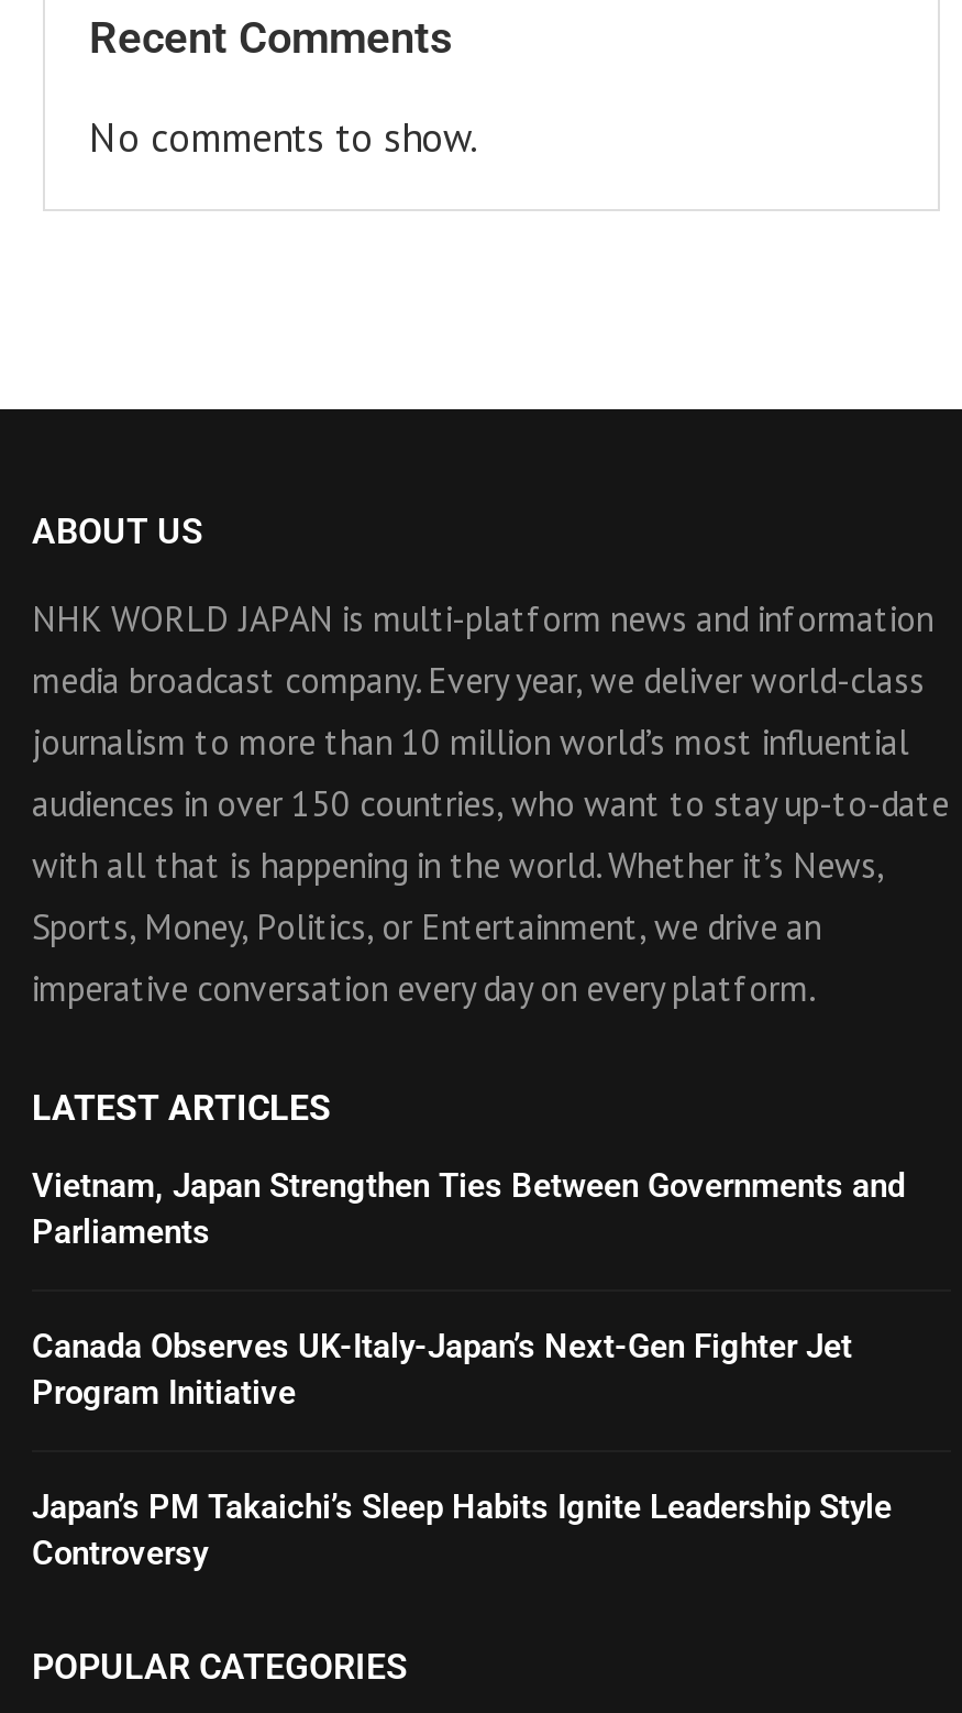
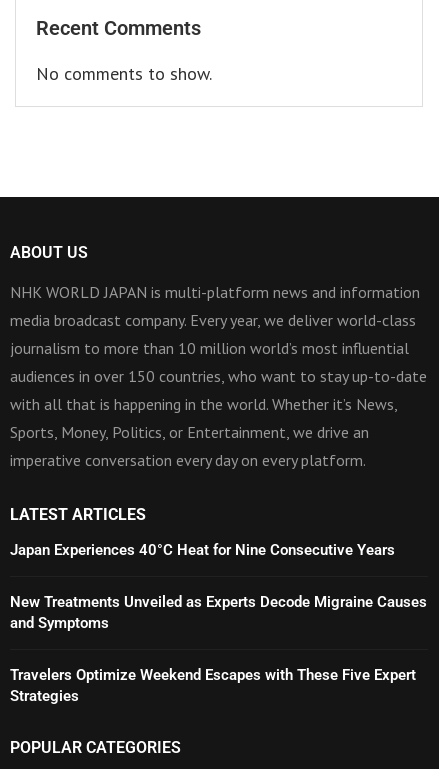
- Vietnam, Japan Strengthen Ties Between Governments and
- Parliaments
+ Japan Experiences 40°C Heat for Nine Consecutive Years

- Canada Observes UK-Italy-Japan’s Next-Gen Fighter Jet
- Program Initiative
+ New Treatments Unveiled as Experts Decode Migraine Causes
+ and Symptoms

- Japan’s PM Takaichi’s Sleep Habits Ignite Leadership Style
- Controversy
+ Travelers Optimize Weekend Escapes with These Five Expert
+ Strategies
